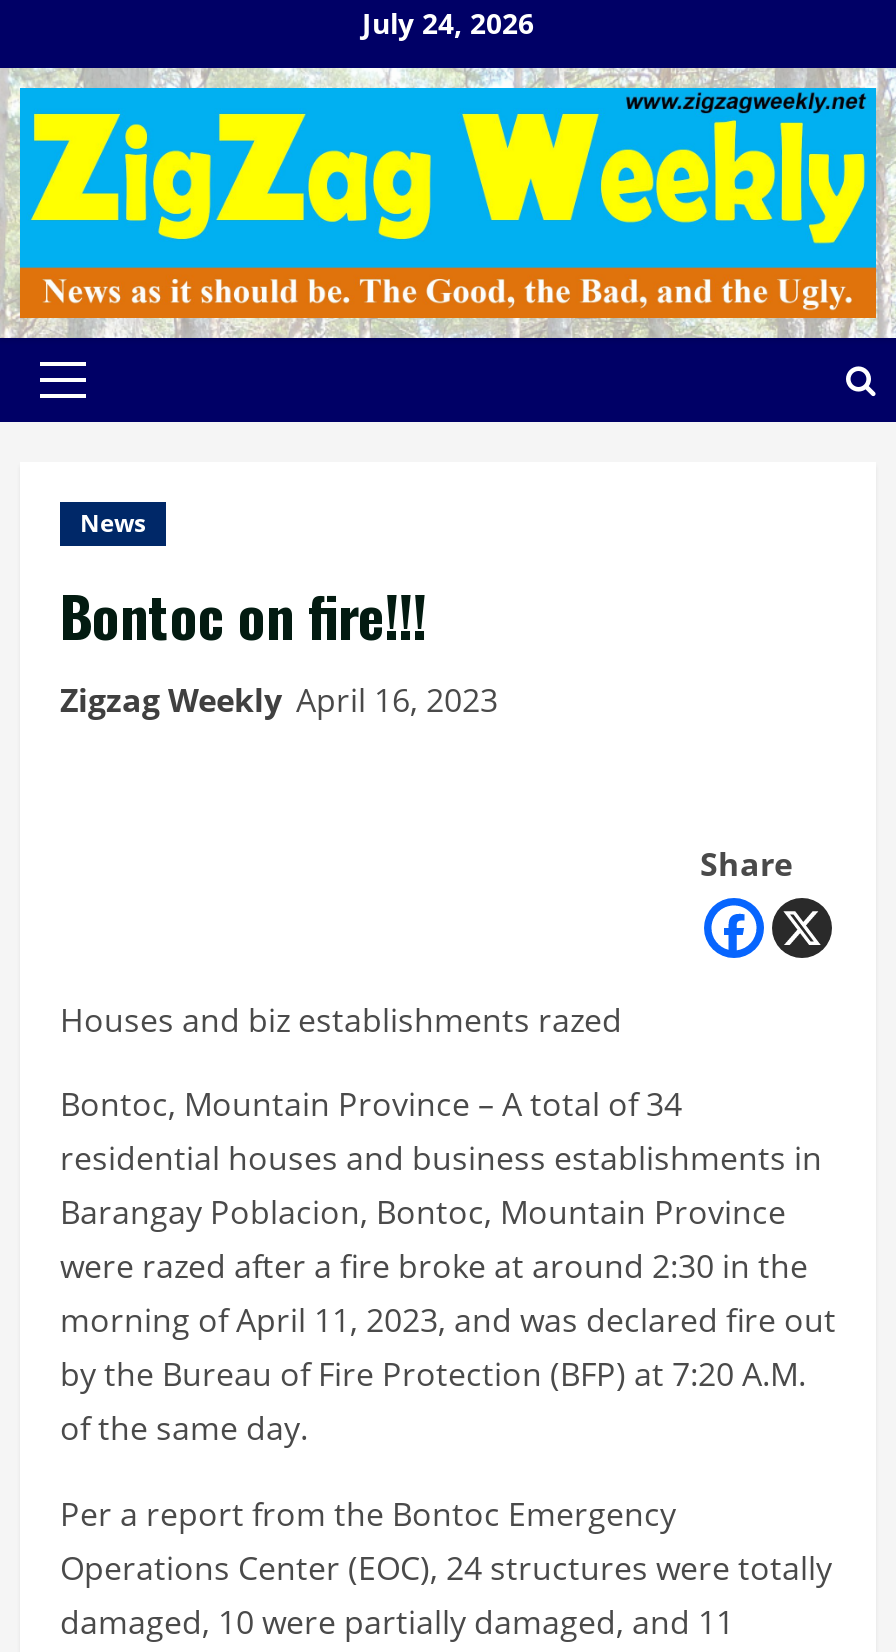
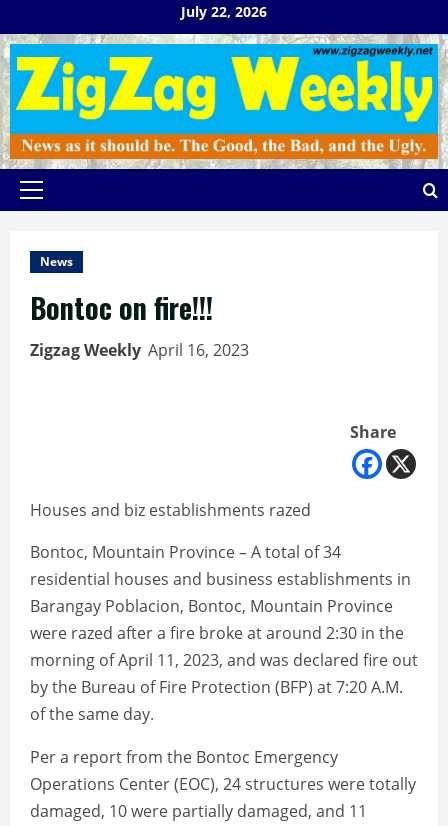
- July 24, 2026
+ July 22, 2026
